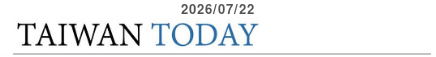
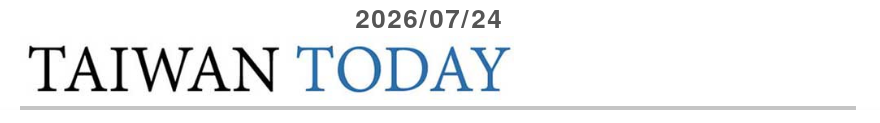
- 2026/07/22
+ 2026/07/24
